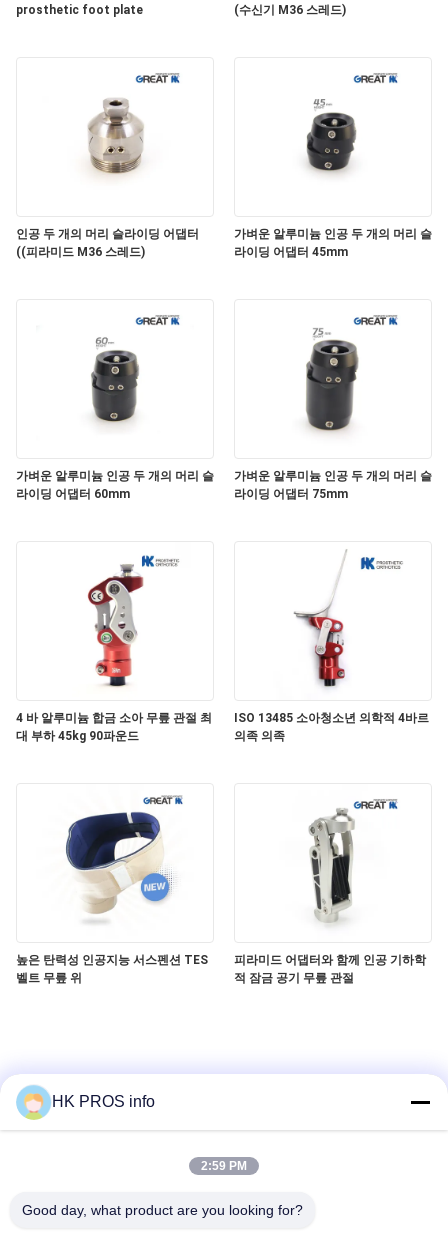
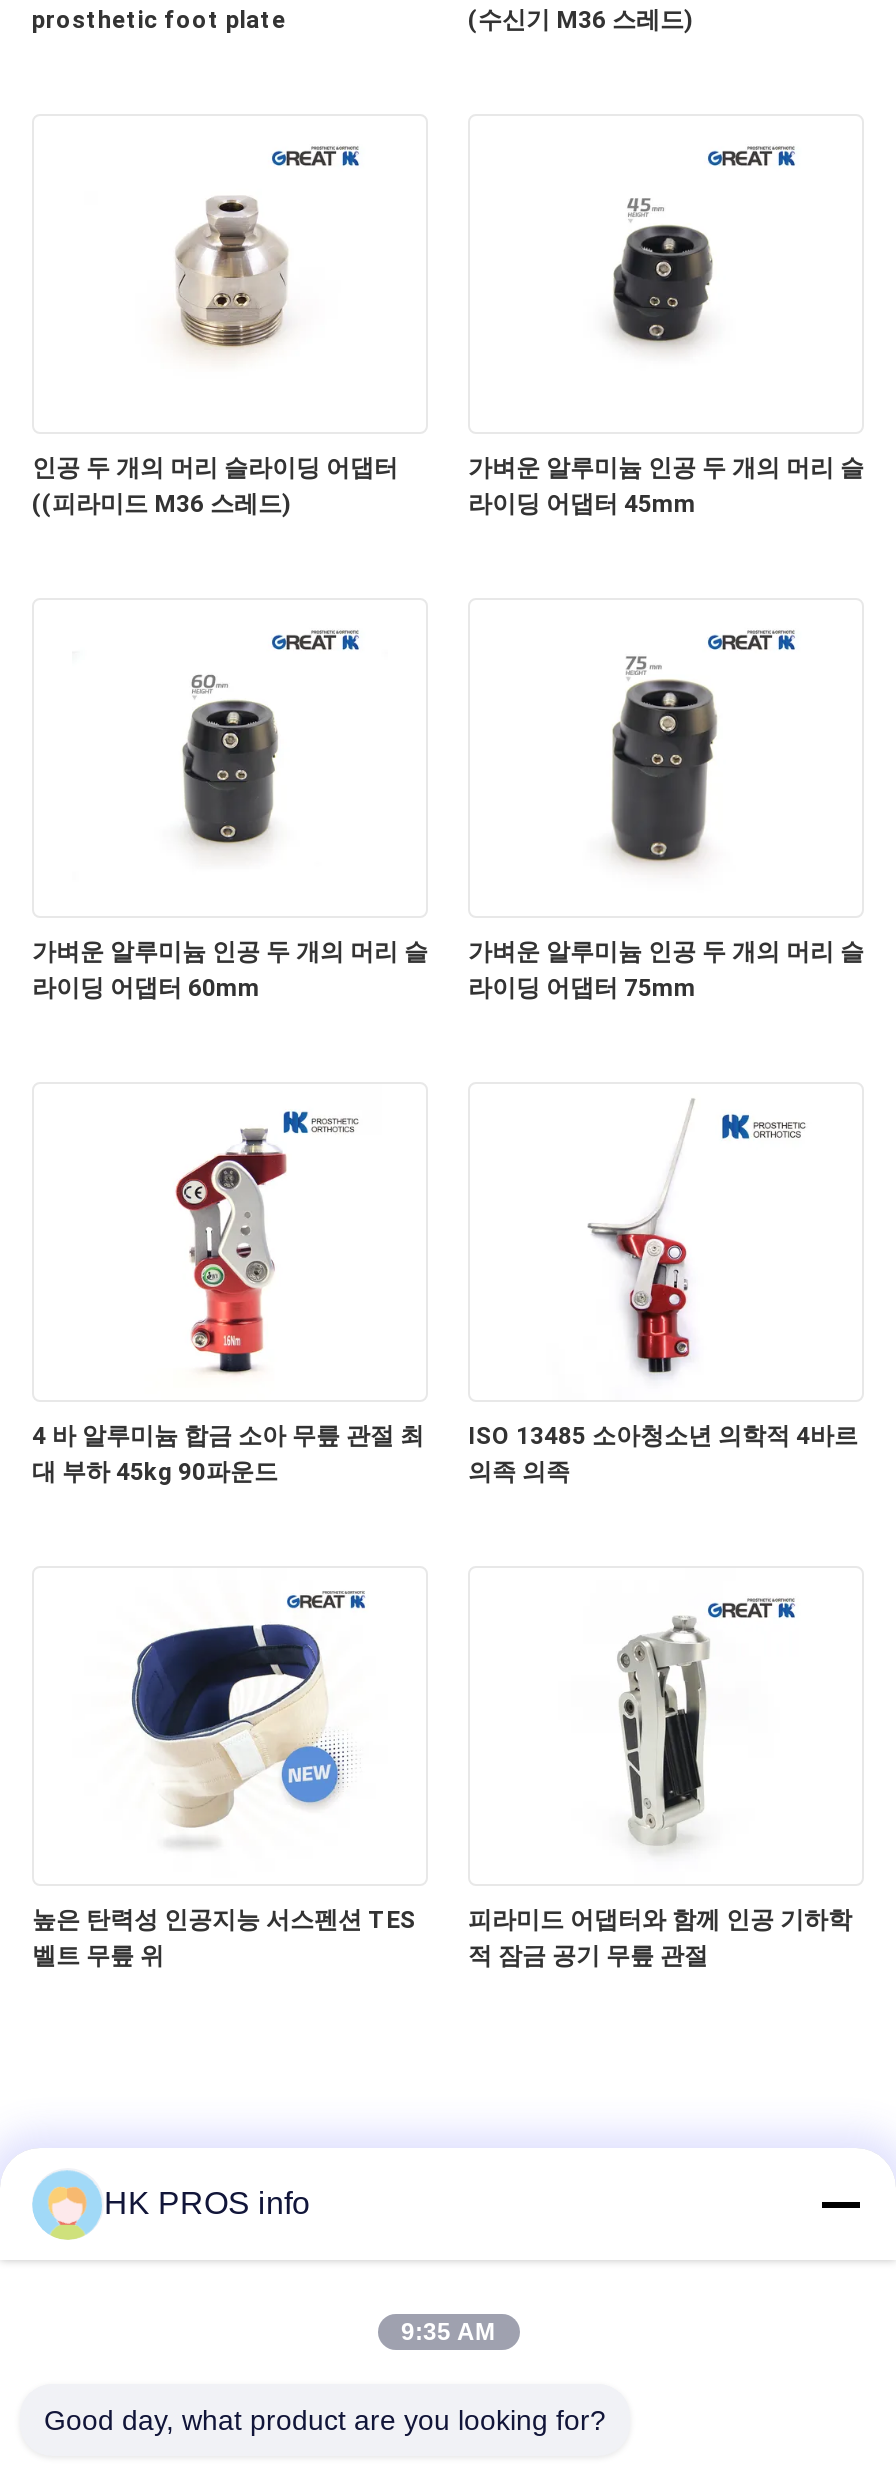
- 2:59 PM
+ 9:35 AM
